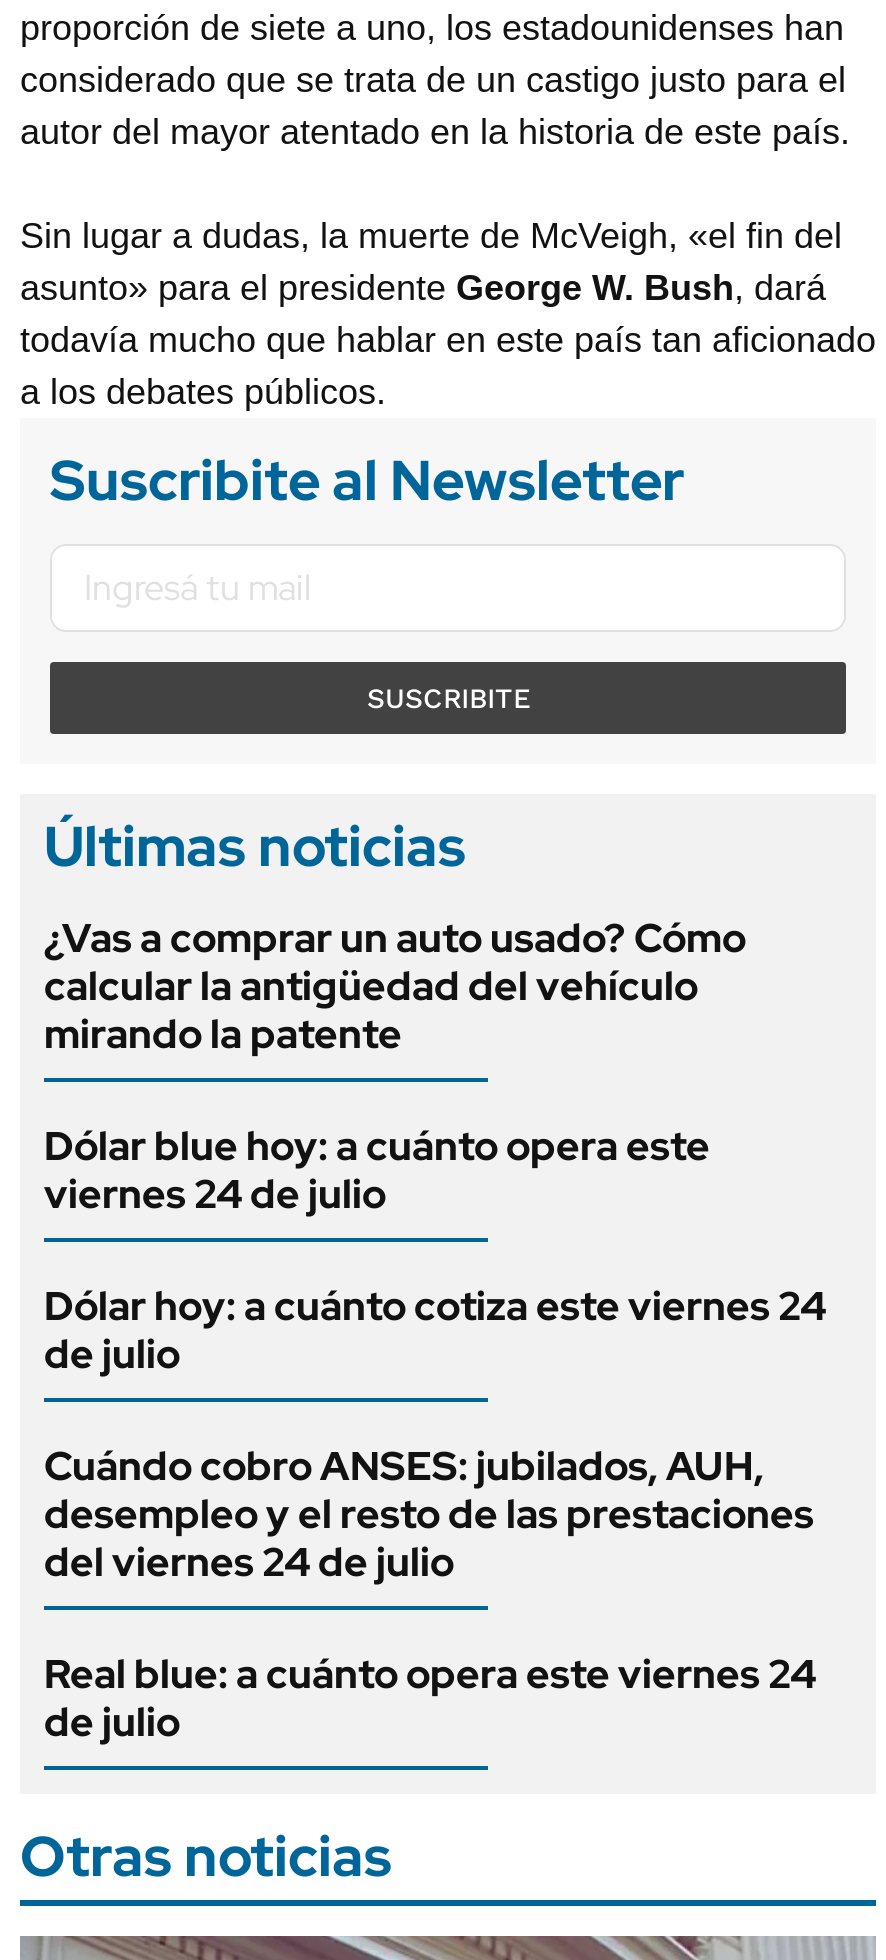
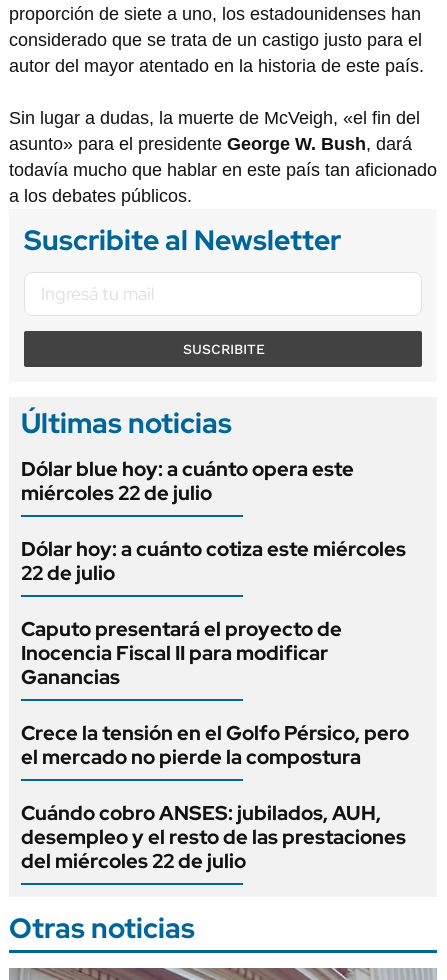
- ¿Vas a comprar un auto usado? Cómo
- calcular la antigüedad del vehículo
- mirando la patente

moved up: Dólar blue hoy: a cuánto opera este

- viernes 24 de julio
- Dólar hoy: a cuánto cotiza este viernes 24
- de julio
+ miércoles 22 de julio
+ Dólar hoy: a cuánto cotiza este miércoles
+ 22 de julio
+ Caputo presentará el proyecto de
+ Inocencia Fiscal II para modificar
+ Ganancias
+ Crece la tensión en el Golfo Pérsico, pero
+ el mercado no pierde la compostura

moved down: Cuándo cobro ANSES: jubilados, AUH, | desempleo y el resto de las prestaciones

- del viernes 24 de julio
- Real blue: a cuánto opera este viernes 24
- de julio
+ del miércoles 22 de julio
